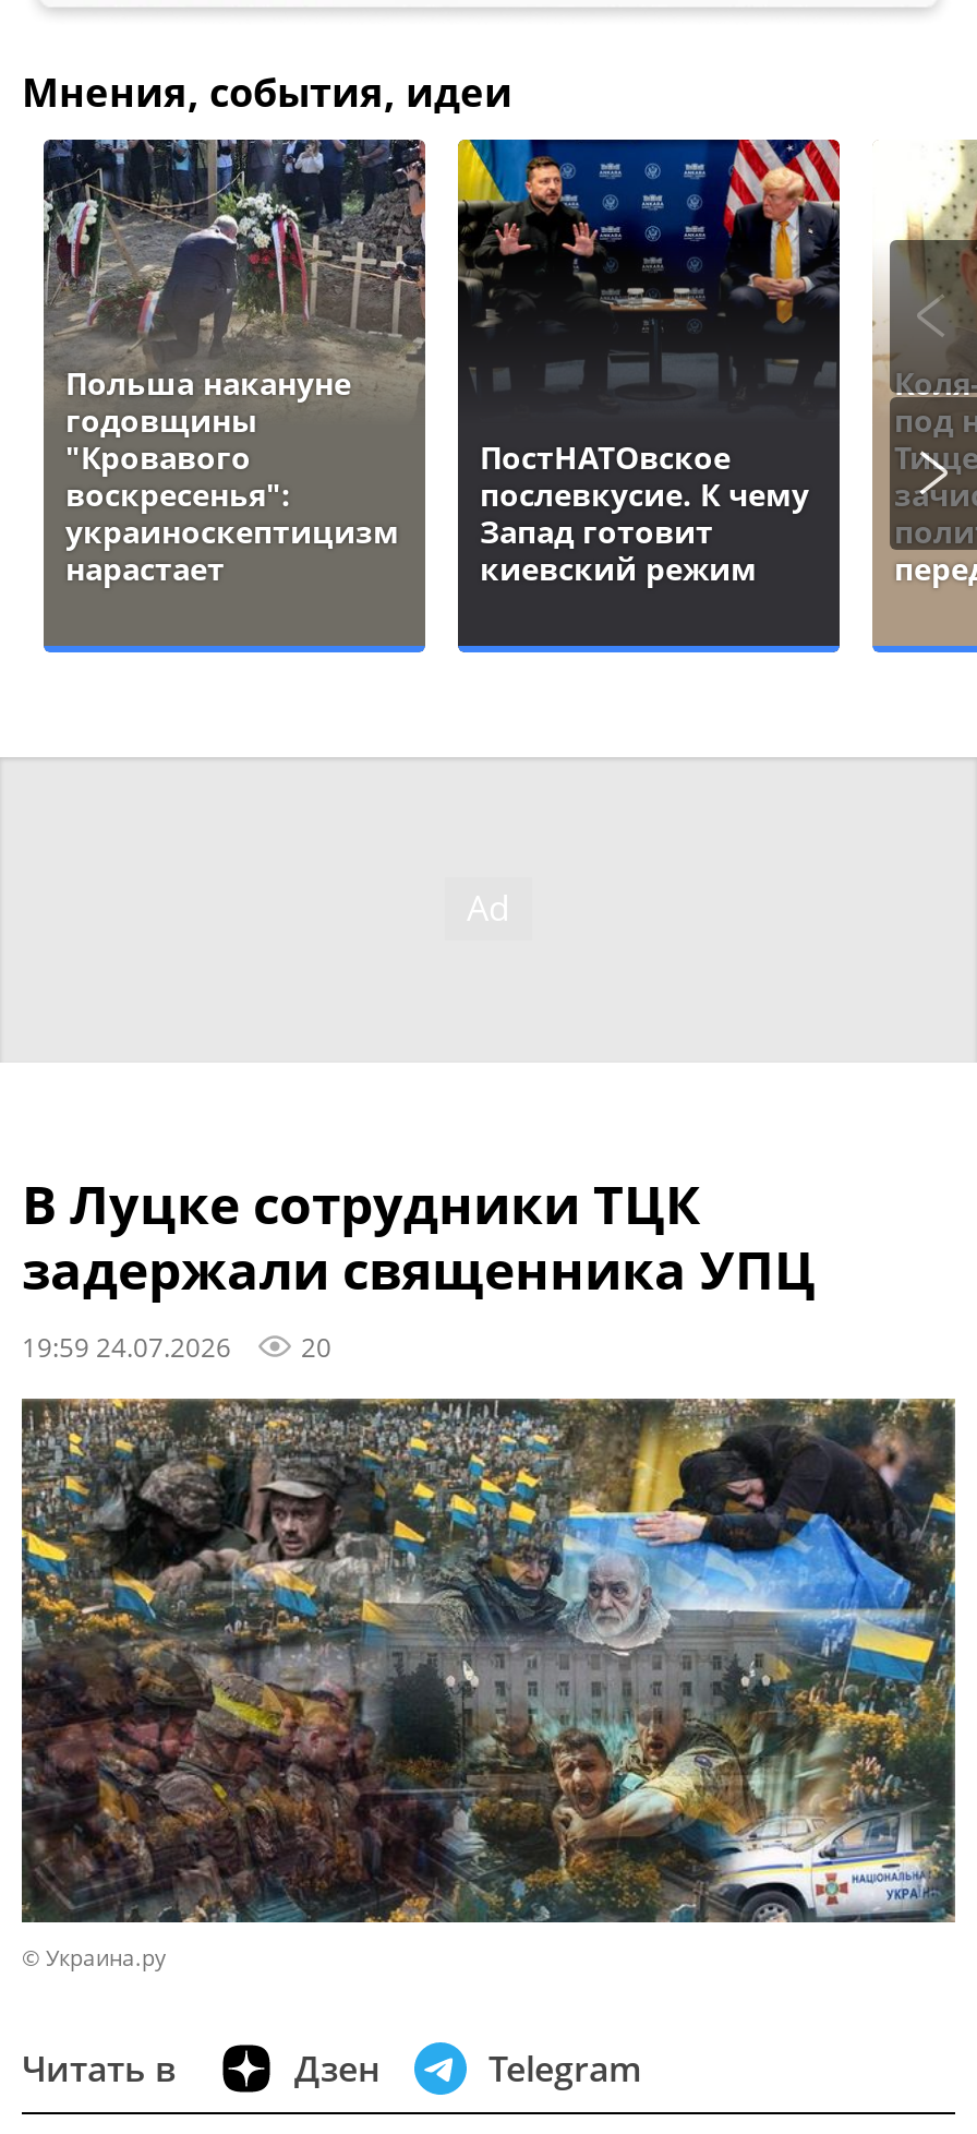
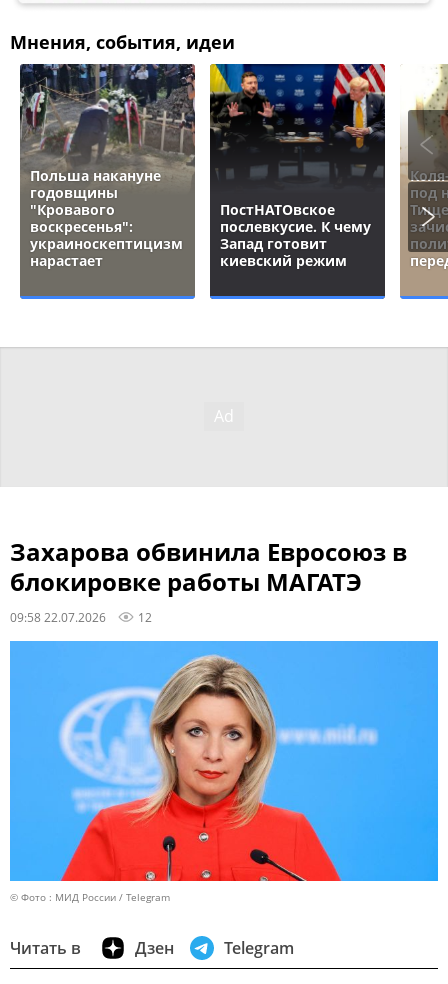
- В Луцке сотрудники ТЦК
- задержали священника УПЦ
- 19:59 24.07.2026
- 20
+ Захарова обвинила Евросоюз в
+ блокировке работы МАГАТЭ
+ 09:58 22.07.2026
+ 12

- [image]
- © Украина.ру
+ [image]
+ © Фото : МИД России / Telegram
